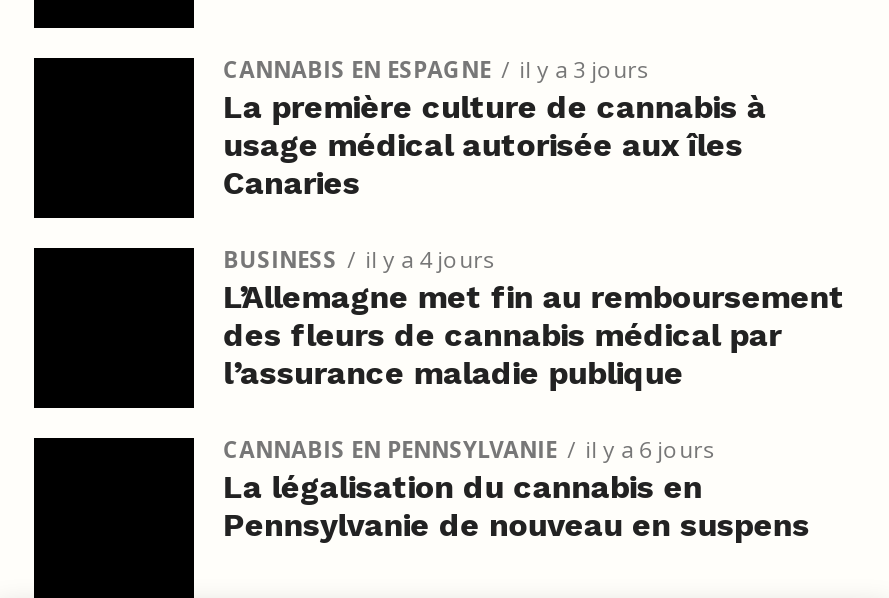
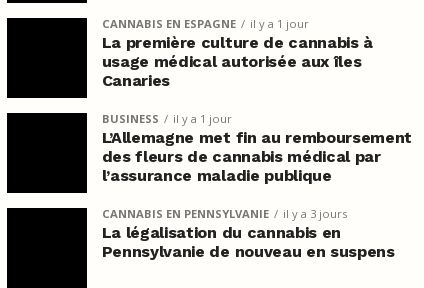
- CANNABIS EN ESPAGNE il y a 3 jours
+ CANNABIS EN ESPAGNE il y a 1 jour

- BUSINESS il y a 4 jours
+ BUSINESS il y a 1 jour

- CANNABIS EN PENNSYLVANIE il y a 6 jours
+ CANNABIS EN PENNSYLVANIE il y a 3 jours
